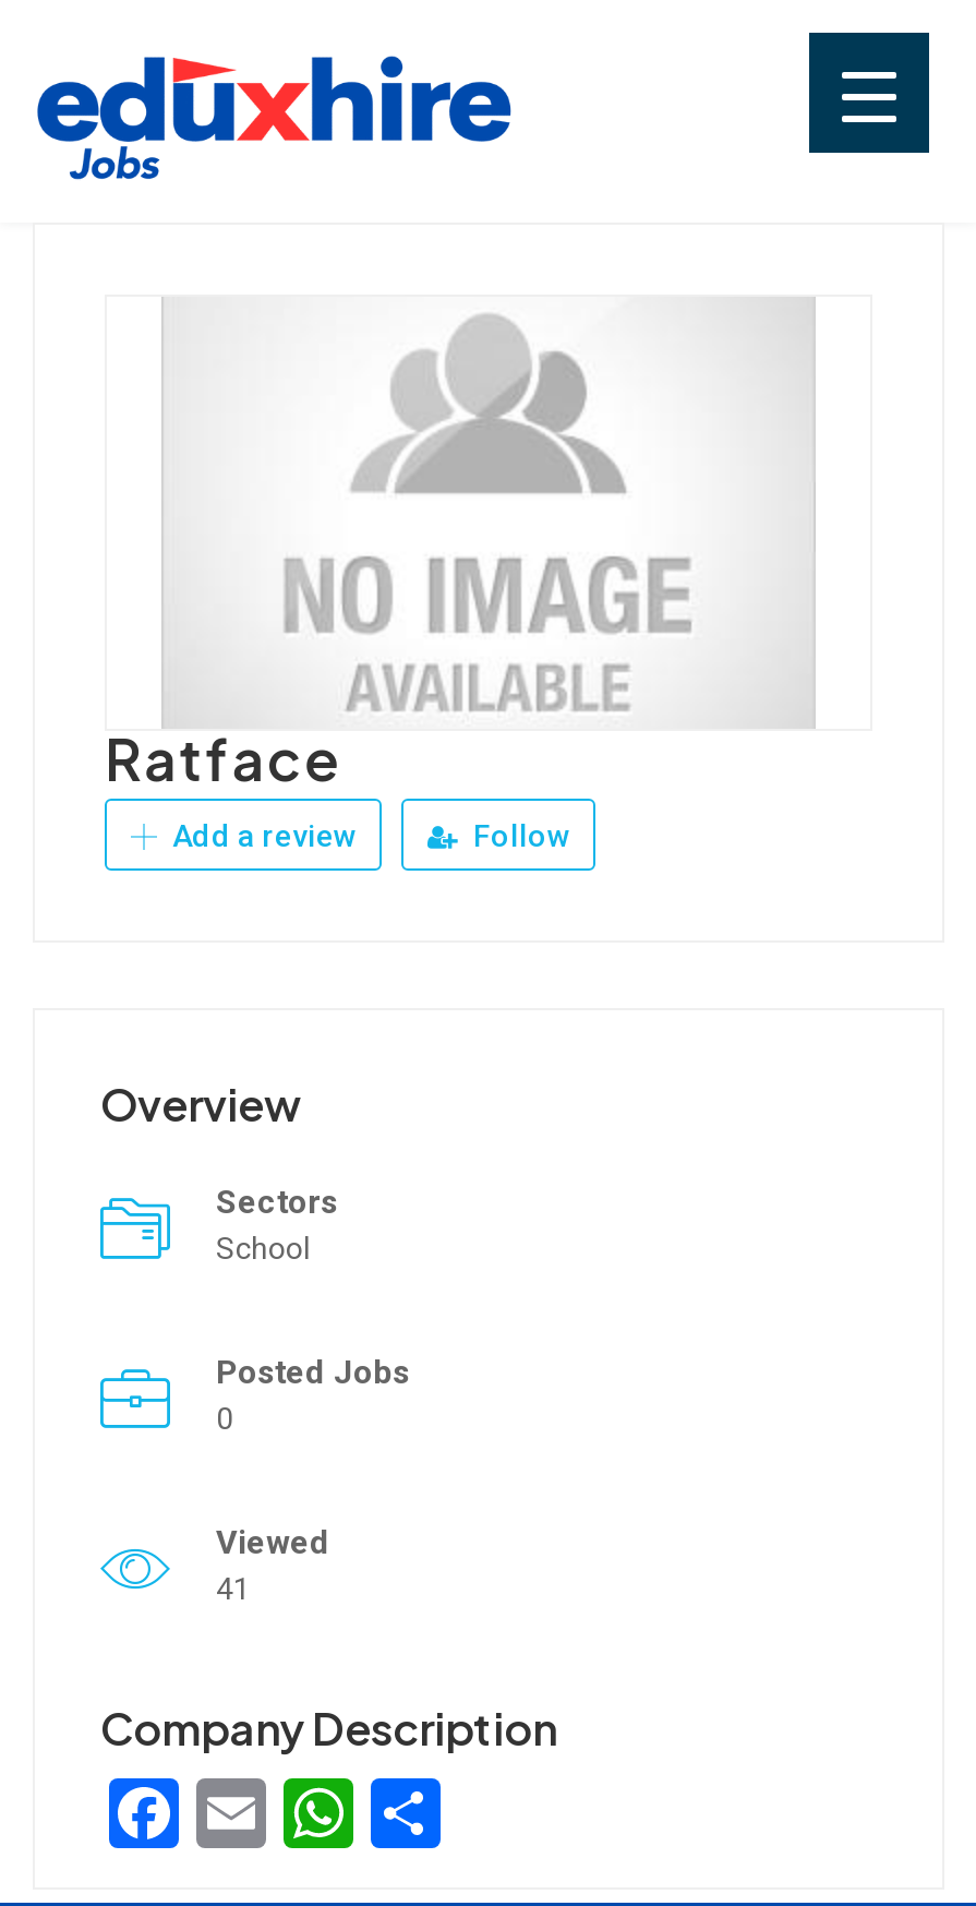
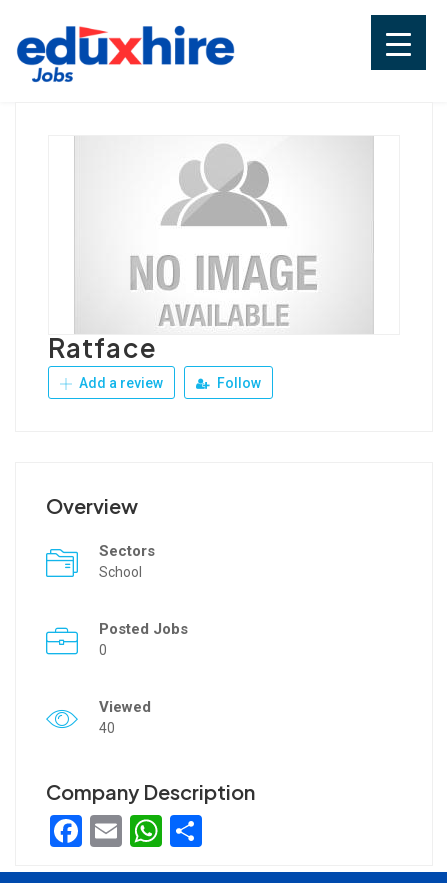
- 41
+ 40
